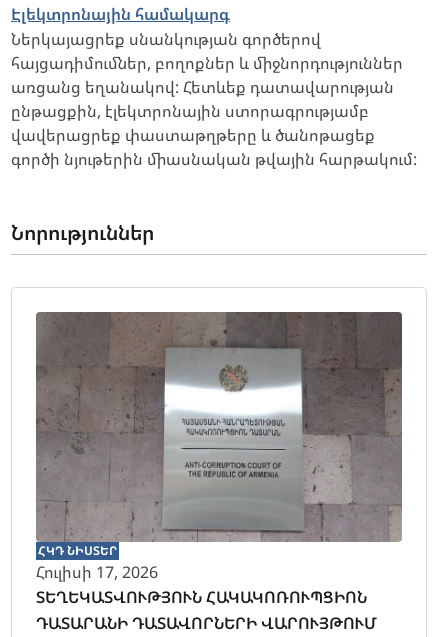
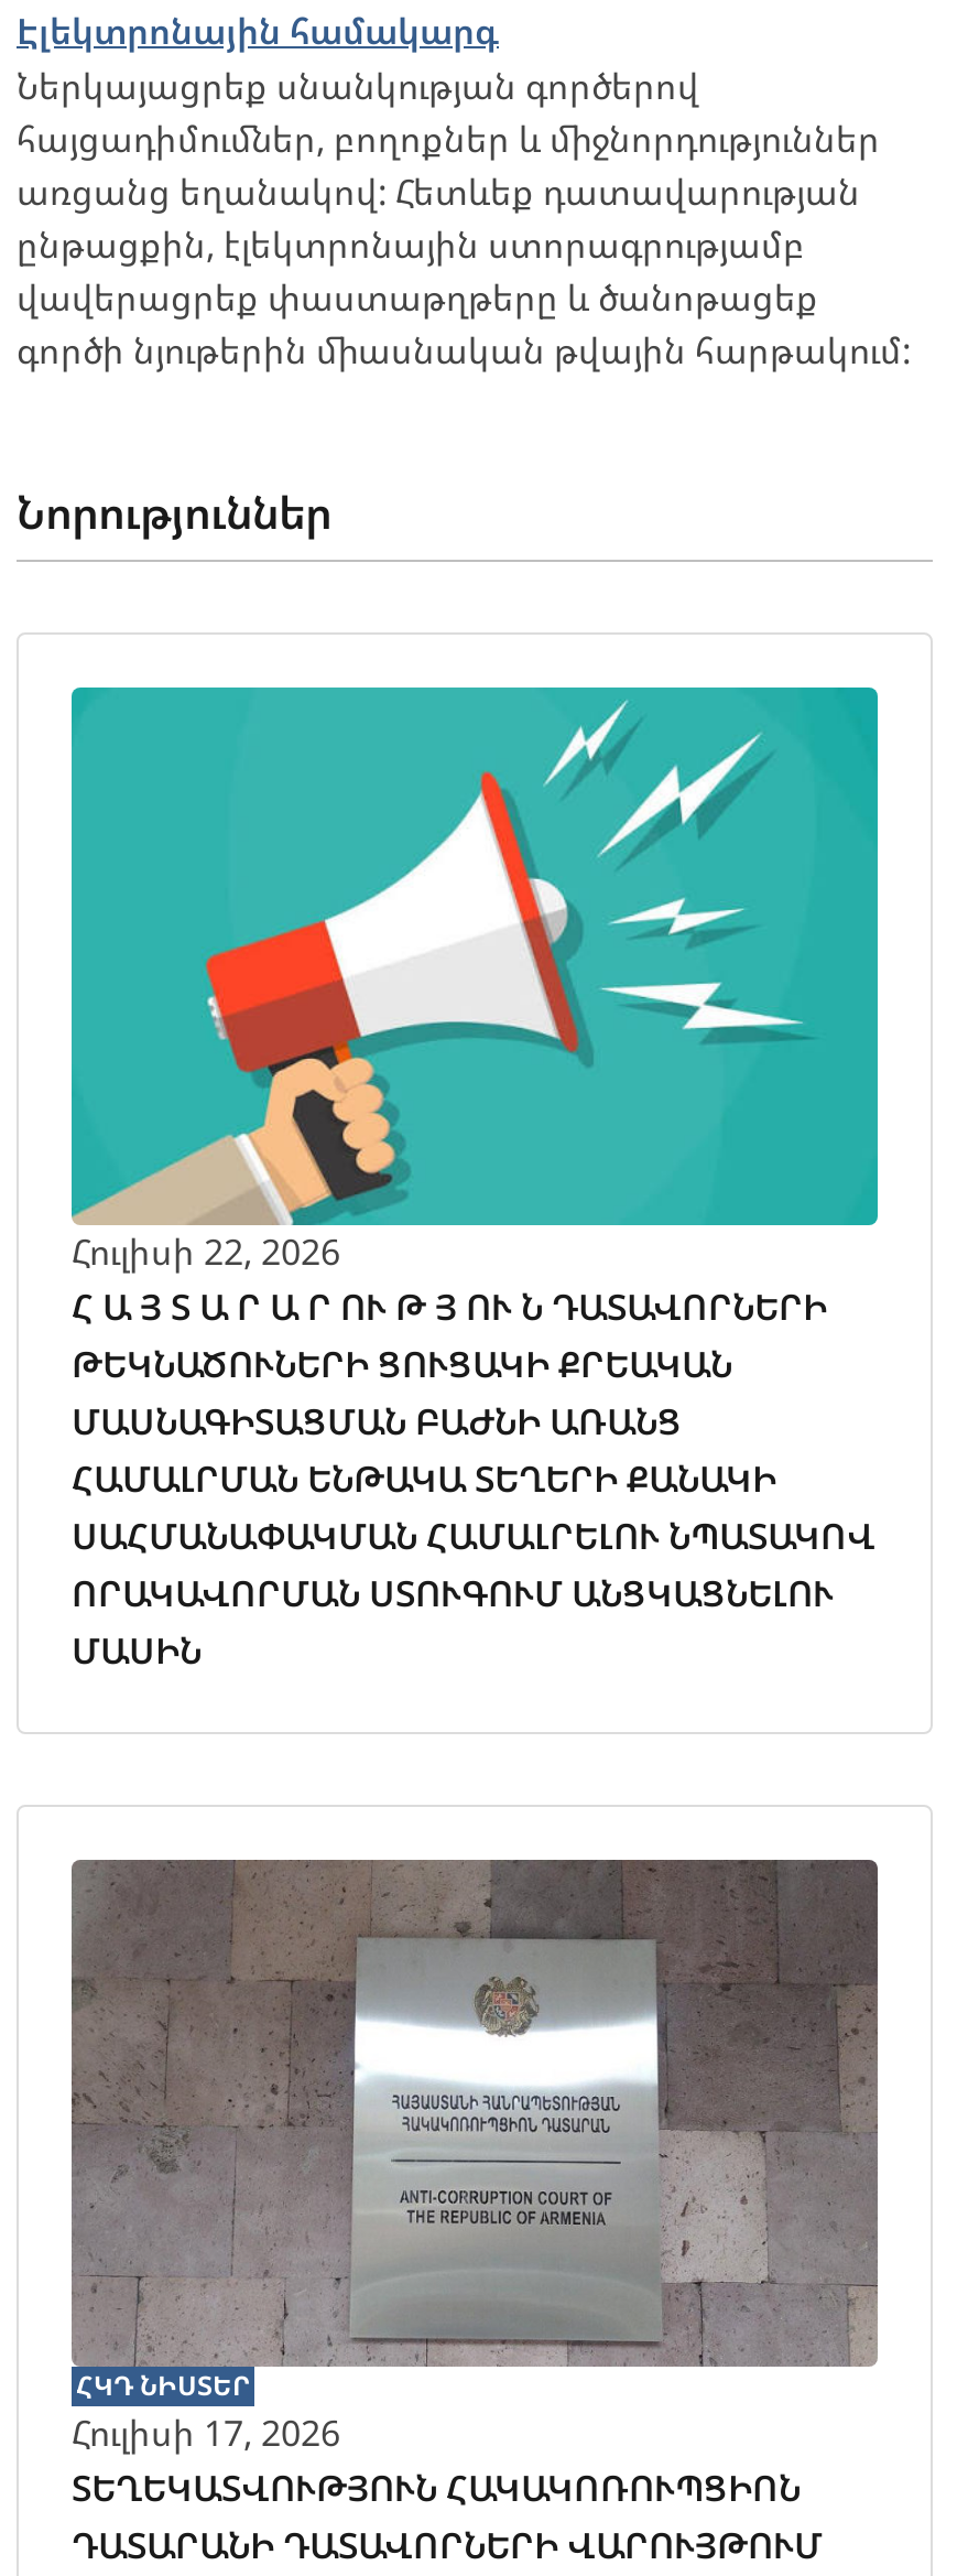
+ [image]
+ Հուլիսի 22, 2026
+ Հ Ա Յ Տ Ա Ր Ա Ր ՈՒ Թ Յ ՈՒ Ն ԴԱՏԱՎՈՐՆԵՐԻ
+ ԹԵԿՆԱԾՈՒՆԵՐԻ ՑՈՒՑԱԿԻ ՔՐԵԱԿԱՆ
+ ՄԱՍՆԱԳԻՏԱՑՄԱՆ ԲԱԺՆԻ ԱՌԱՆՑ
+ ՀԱՄԱԼՐՄԱՆ ԵՆԹԱԿԱ ՏԵՂԵՐԻ ՔԱՆԱԿԻ
+ ՍԱՀՄԱՆԱՓԱԿՄԱՆ ՀԱՄԱԼՐԵԼՈՒ ՆՊԱՏԱԿՈՎ
+ ՈՐԱԿԱՎՈՐՄԱՆ ՍՏՈՒԳՈՒՄ ԱՆՑԿԱՑՆԵԼՈՒ
+ ՄԱՍԻՆ
